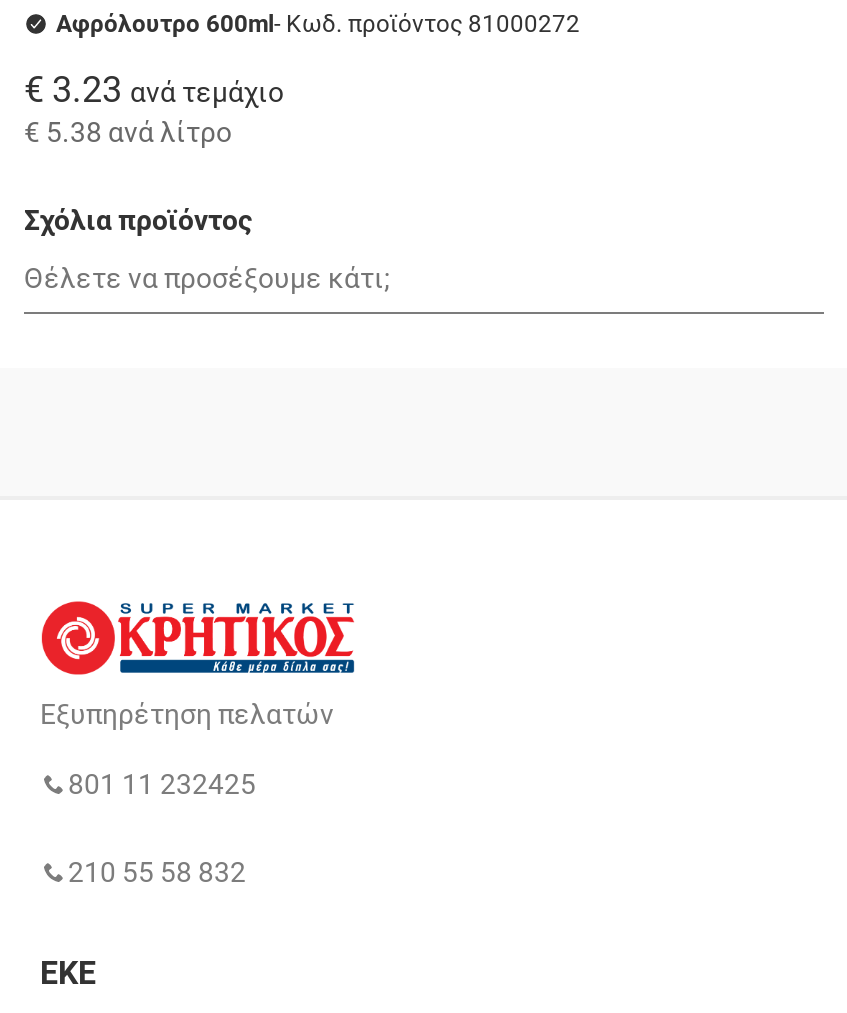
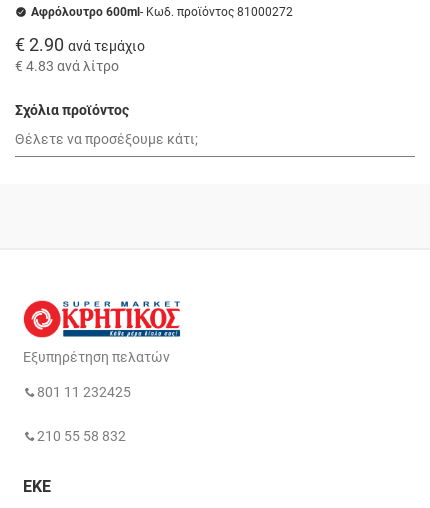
- € 3.23 ανά τεμάχιο
+ € 2.90 ανά τεμάχιο

- € 5.38 ανά λίτρο
+ € 4.83 ανά λίτρο
